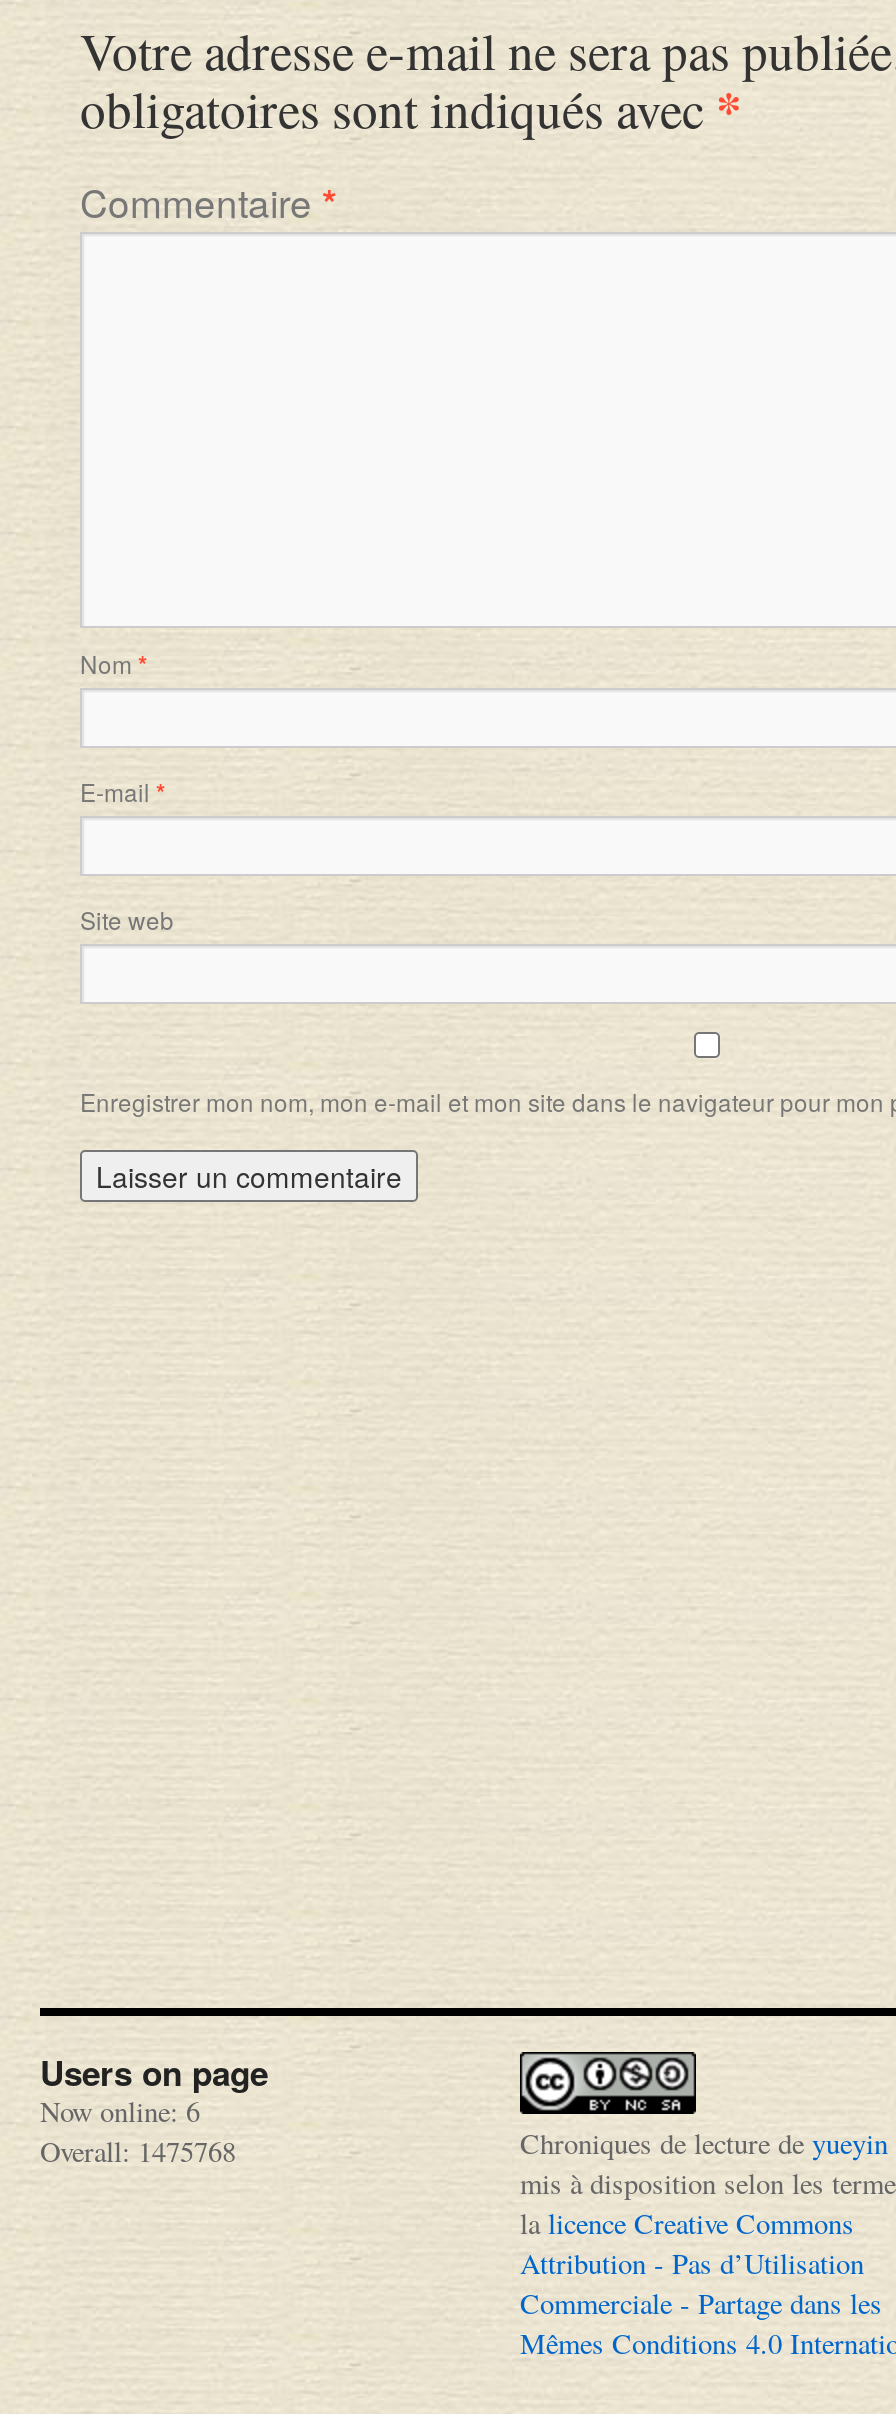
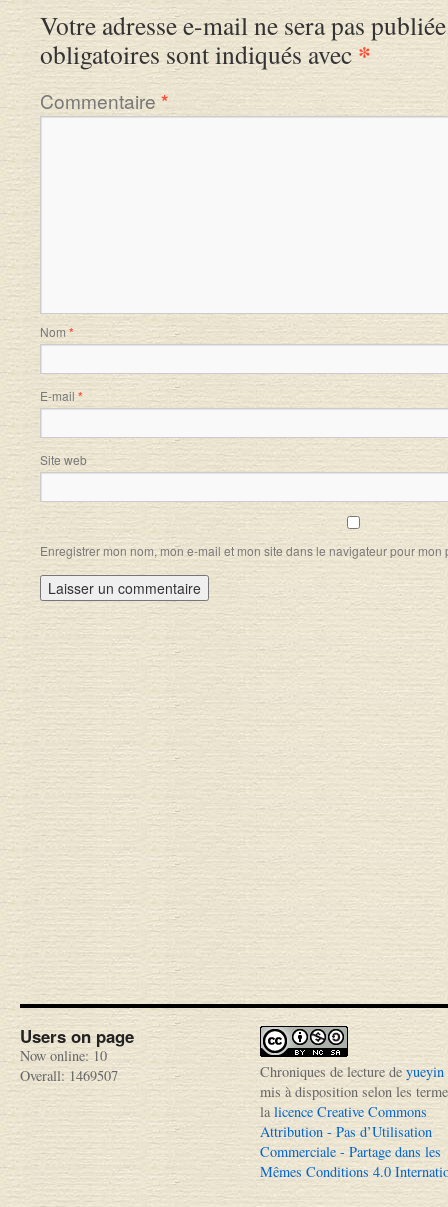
- Now online: 6
+ Now online: 10

- Overall: 1475768
+ Overall: 1469507
